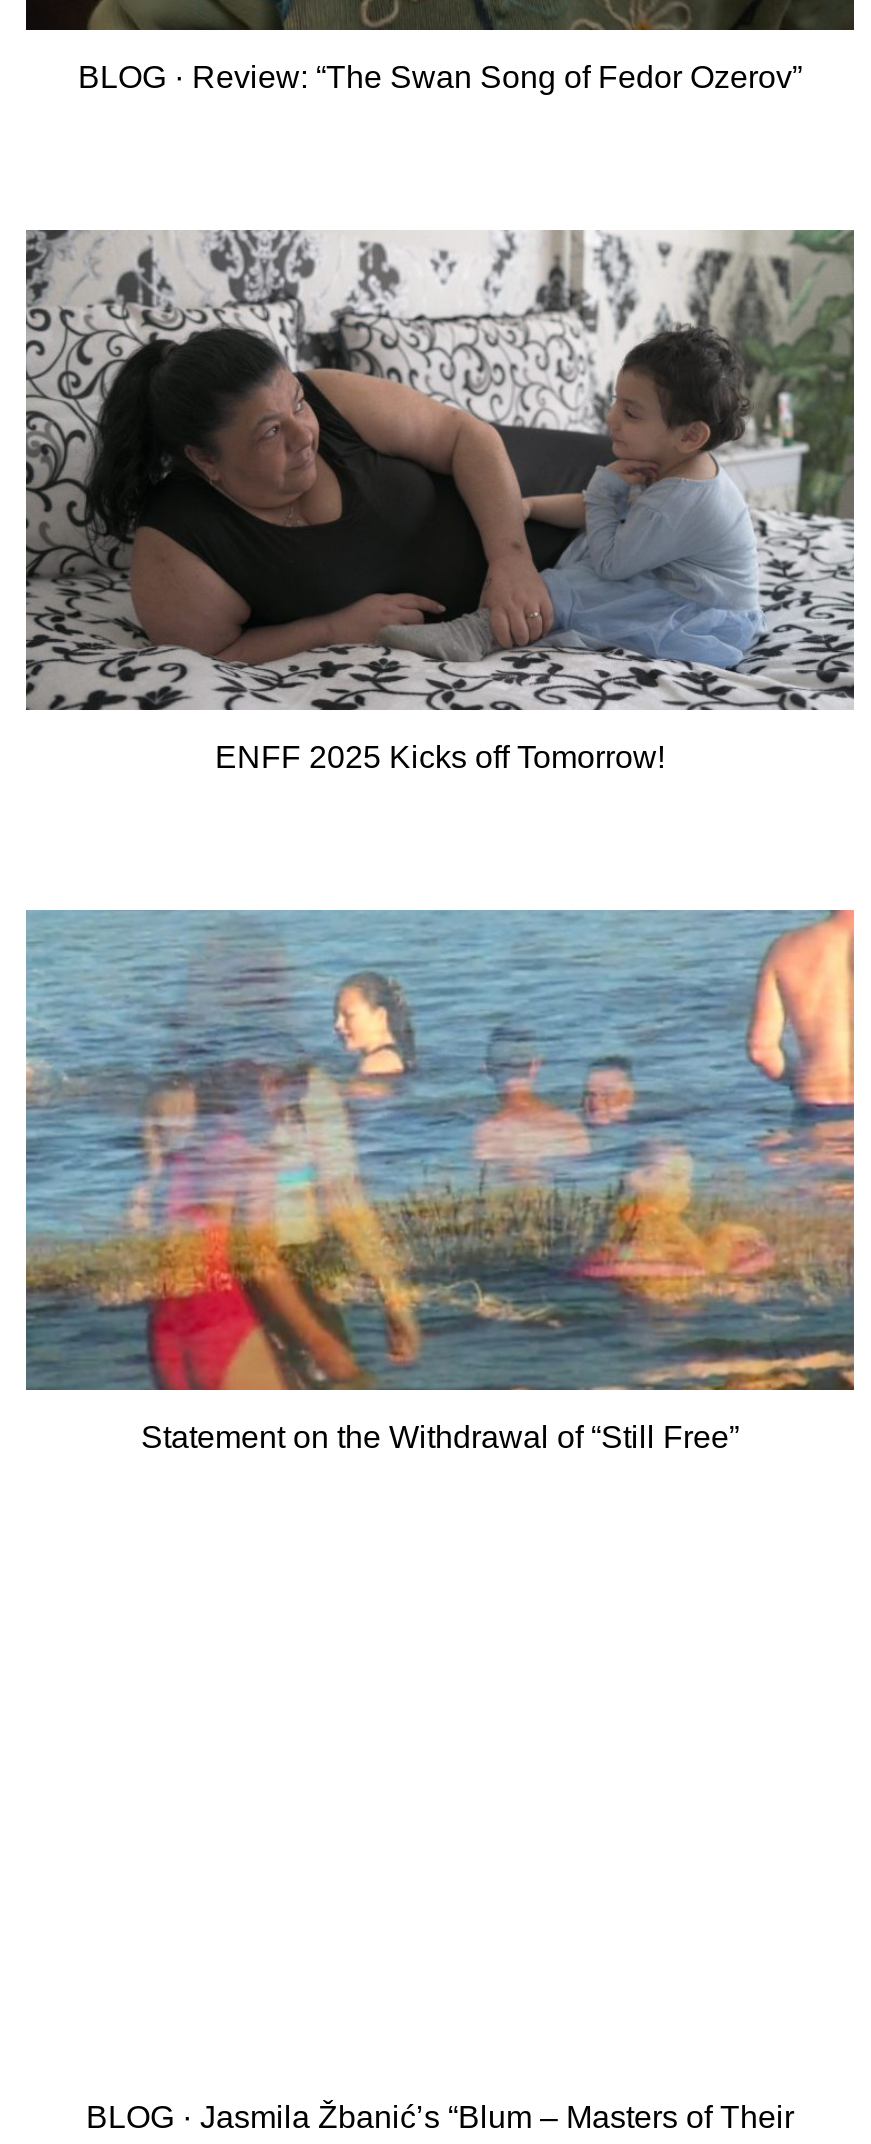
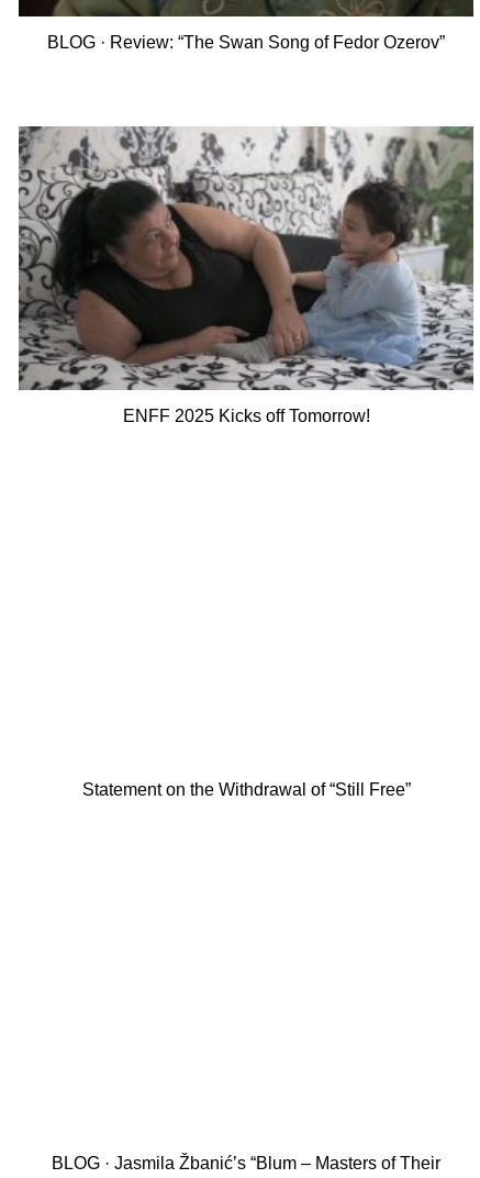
- [image]
